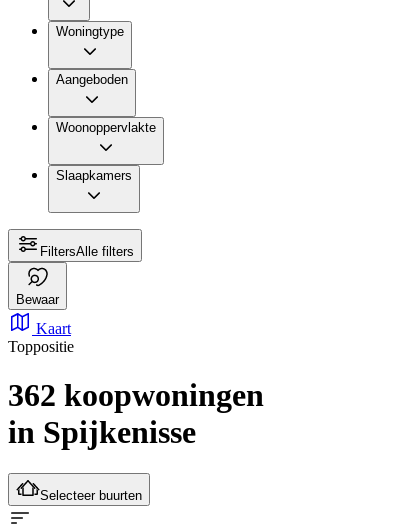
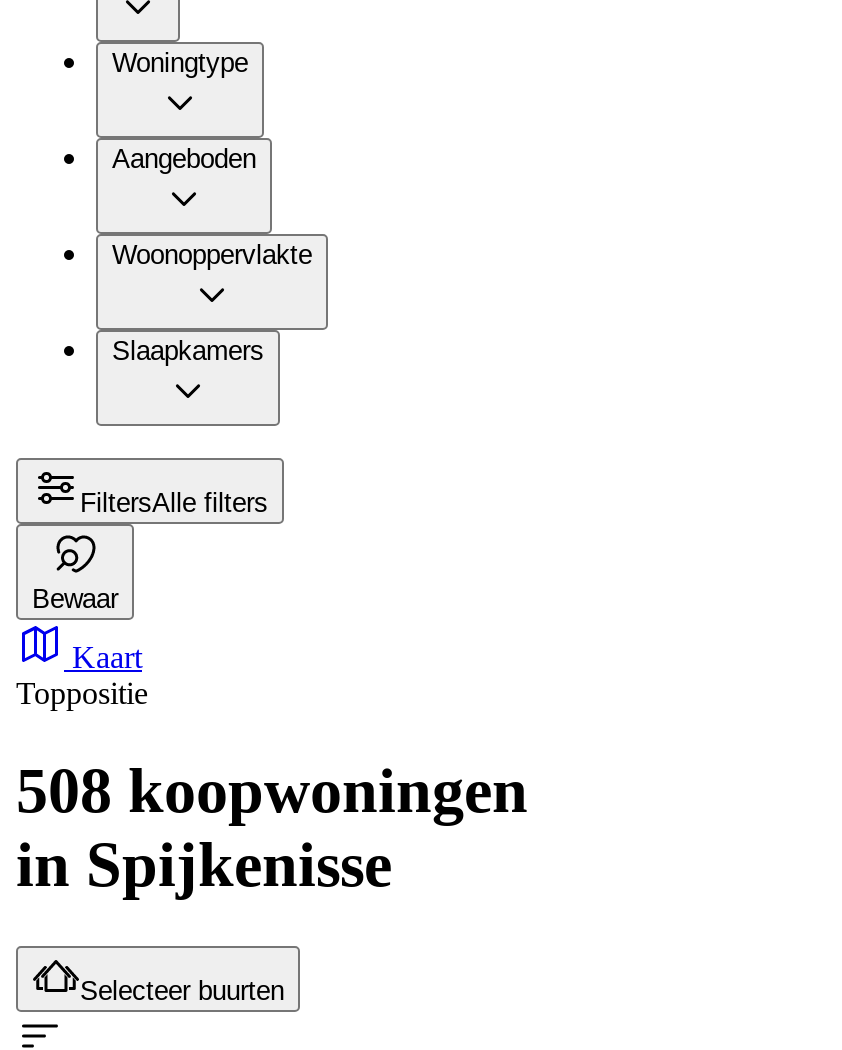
- 362 koopwoningen
+ 508 koopwoningen
